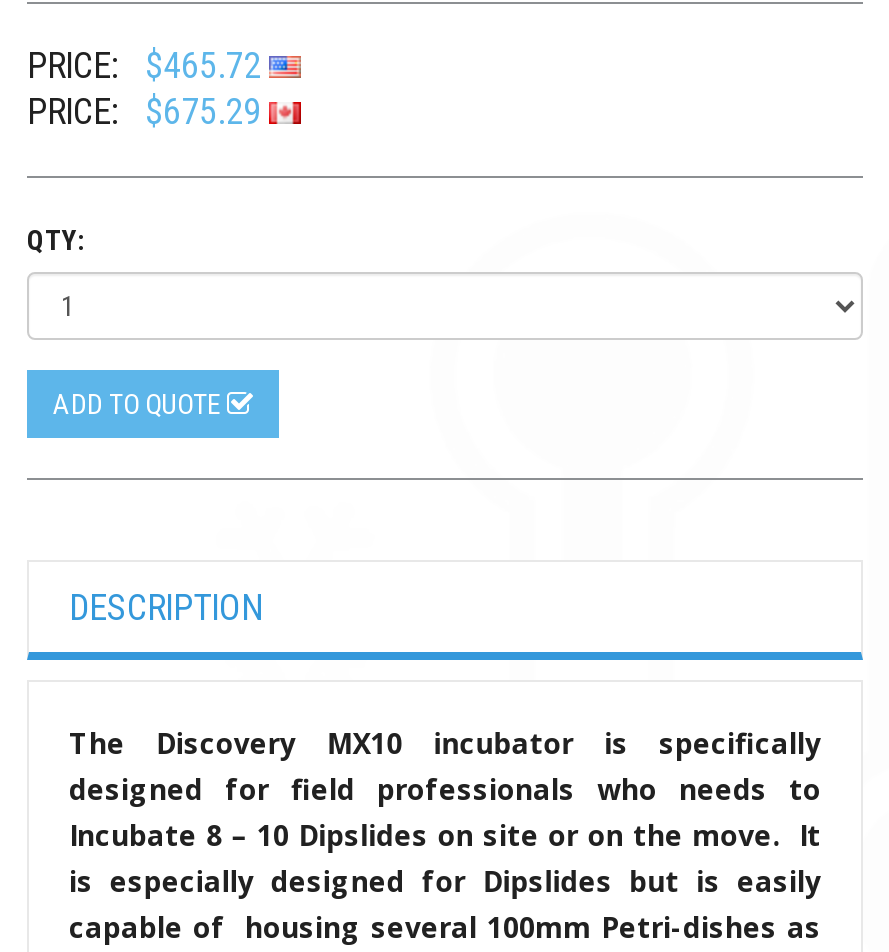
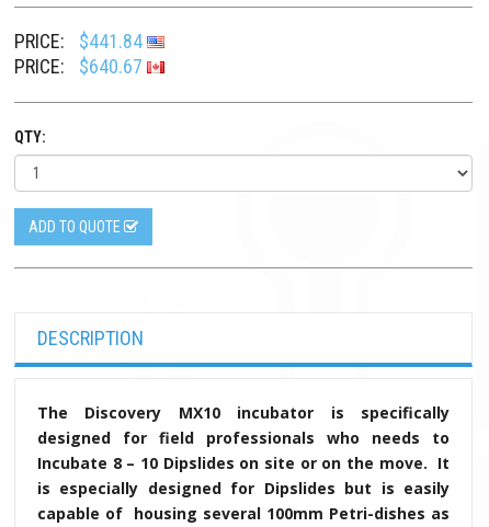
- PRICE: $465.72
+ PRICE: $441.84

- PRICE: $675.29
+ PRICE: $640.67
